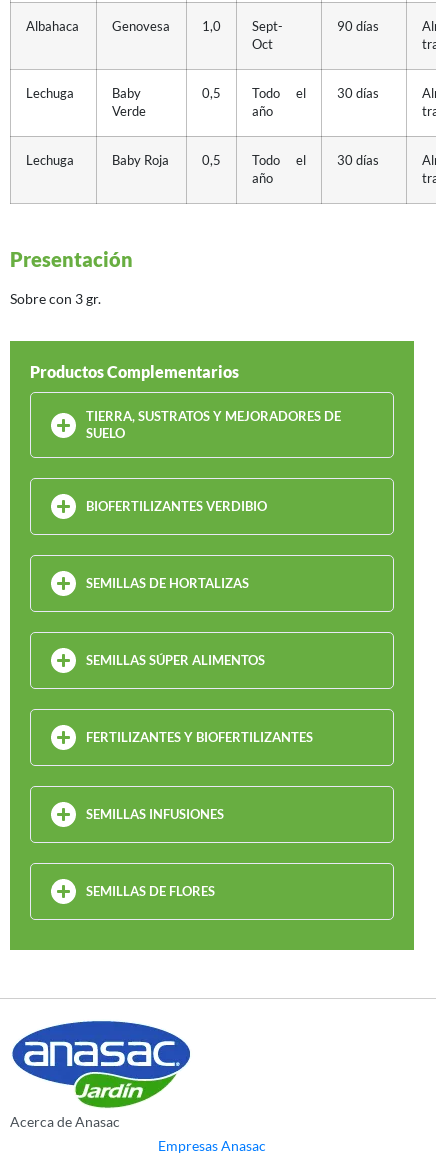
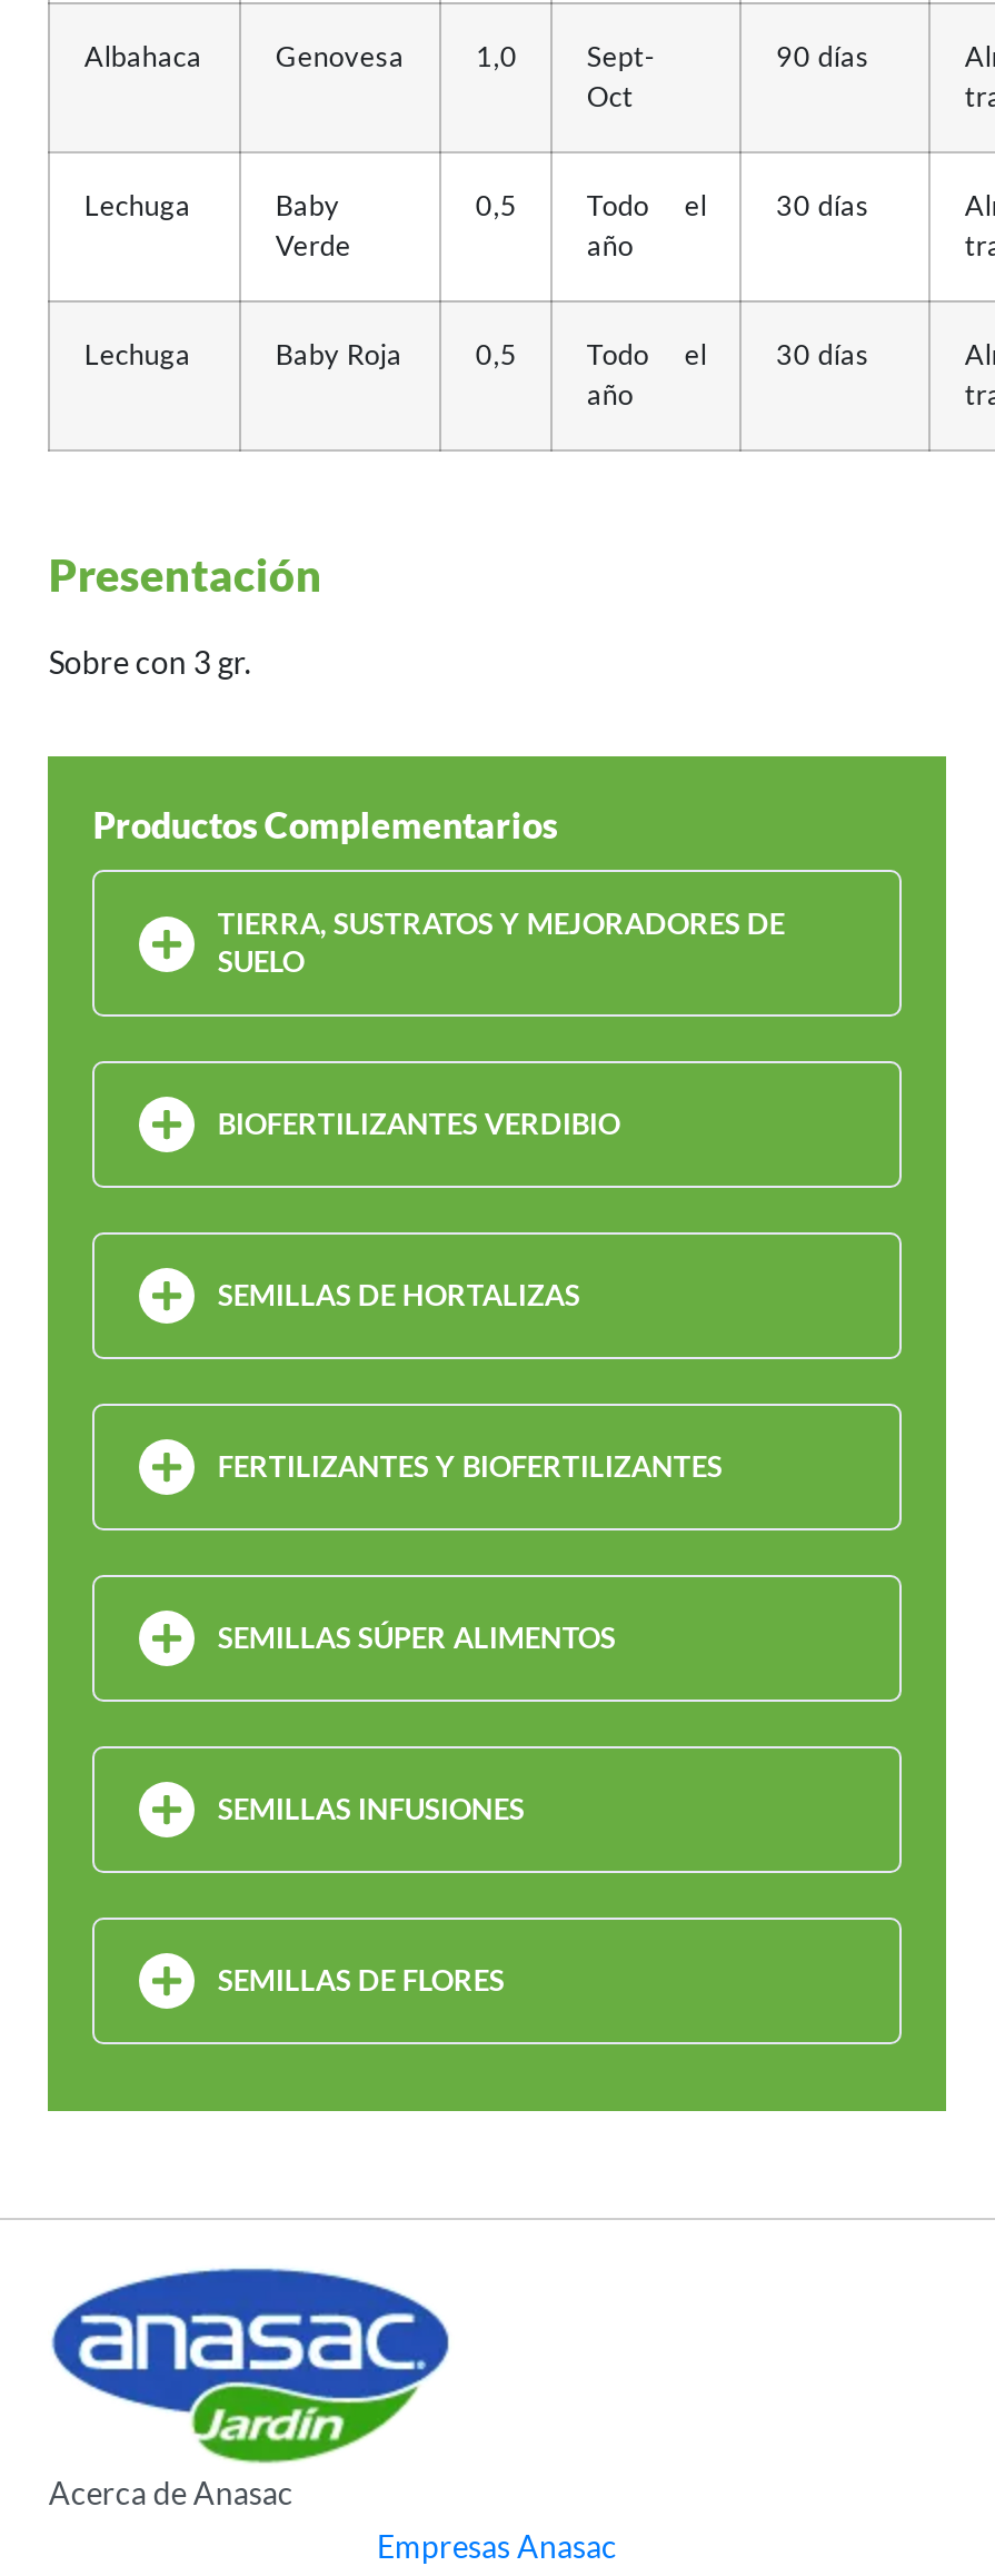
moved down: SEMILLAS SÚPER ALIMENTOS

moved up: FERTILIZANTES Y BIOFERTILIZANTES
